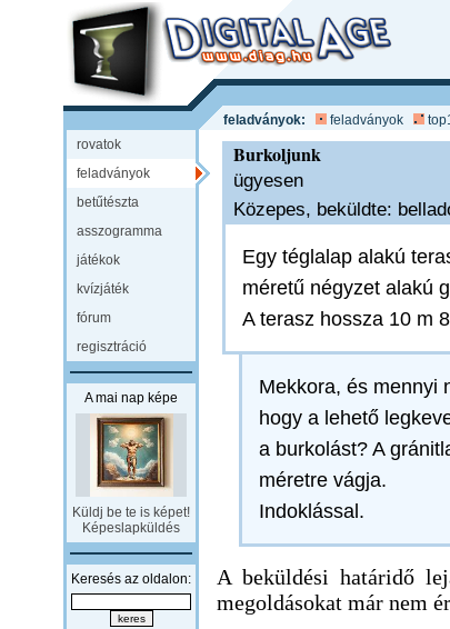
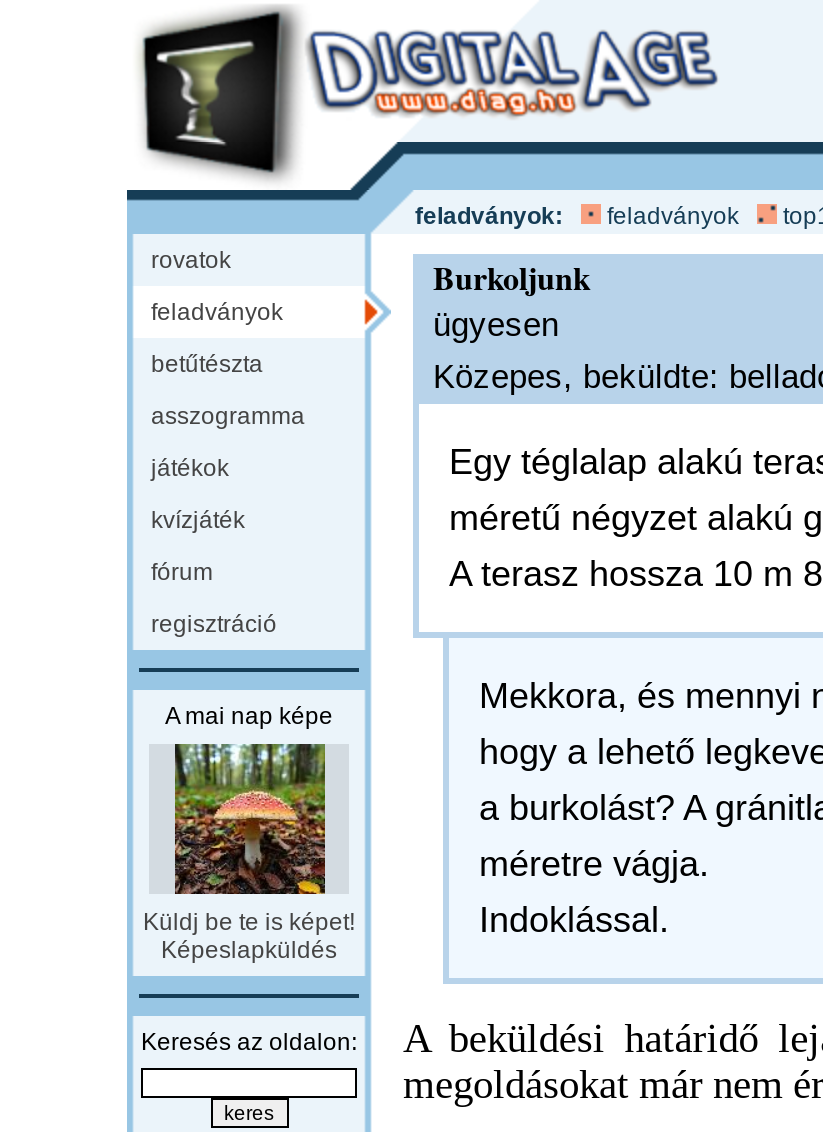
- [image]
+ [image]
